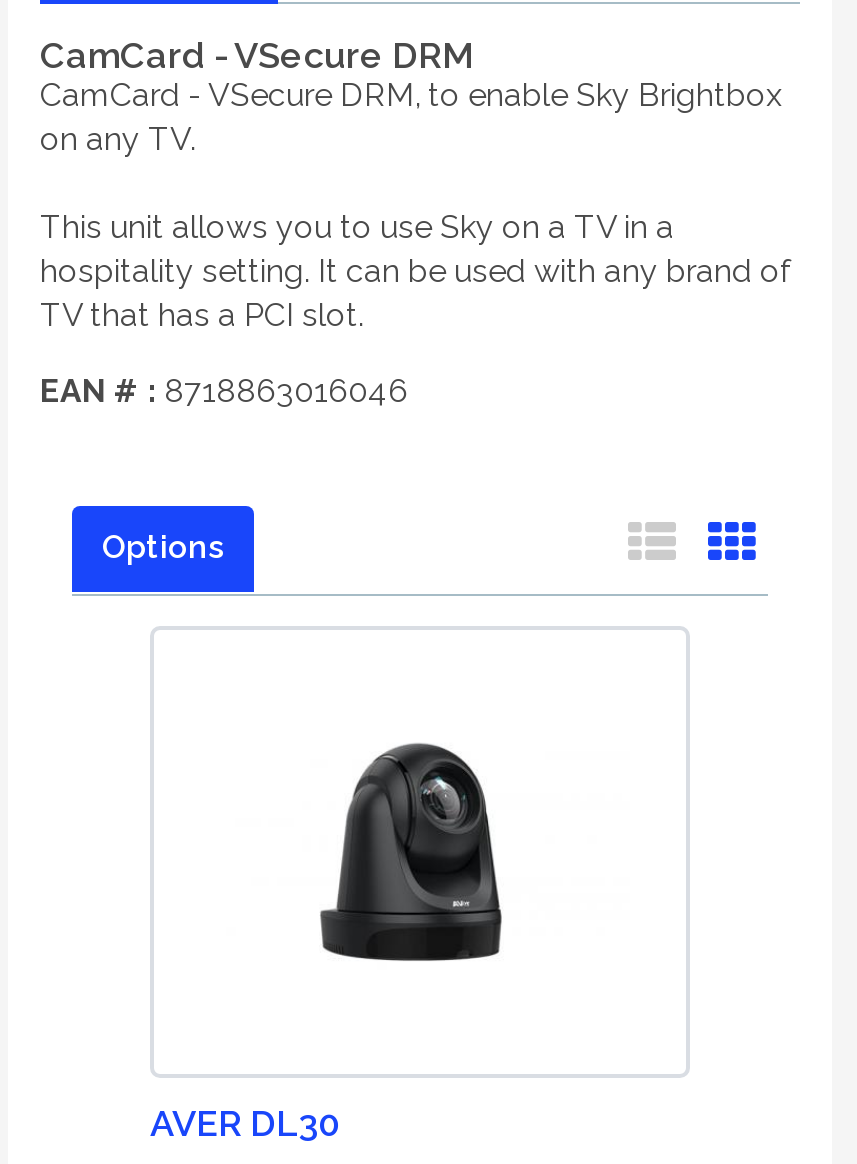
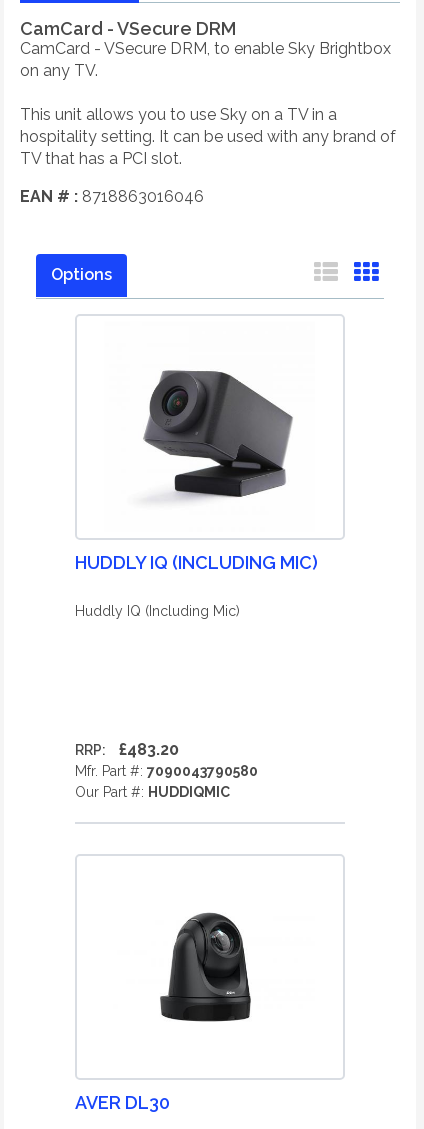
+ HUDDLY IQ (INCLUDING MIC)
+ Huddly IQ (Including Mic)

+ RRP:
+ £483.20
+ Mfr. Part #: 7090043790580
+ Our Part #: HUDDIQMIC

+ [image]
